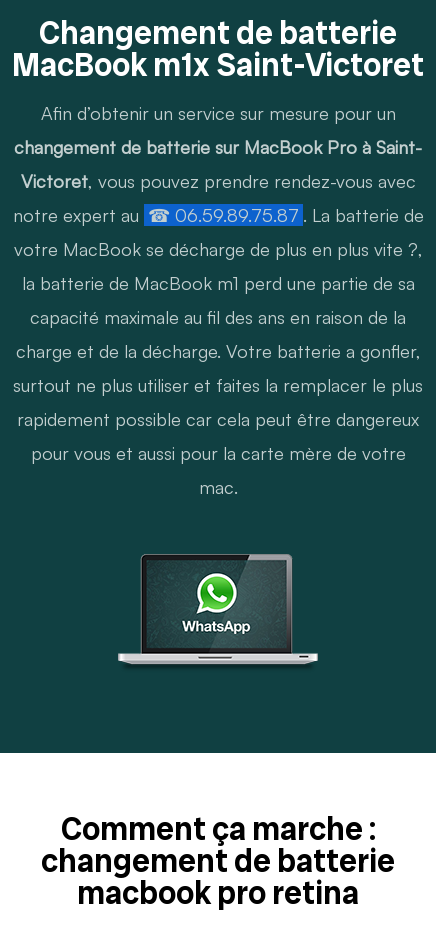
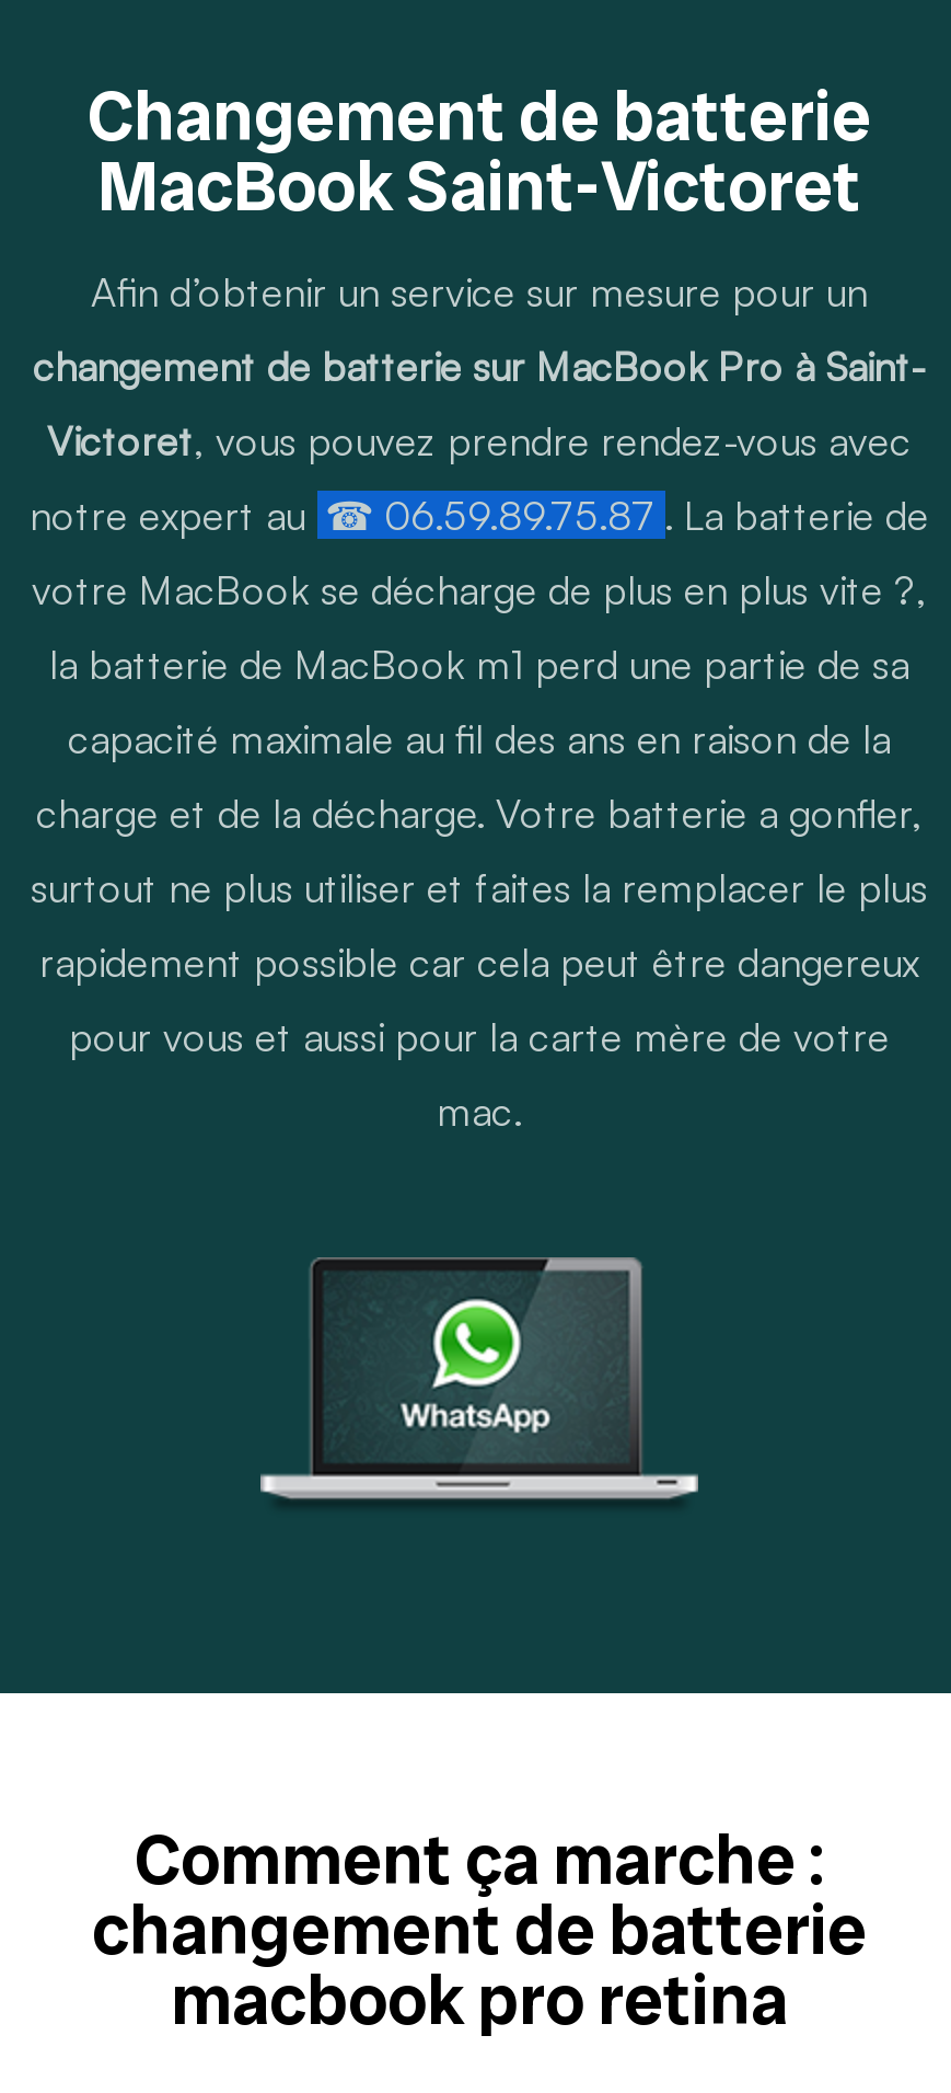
- MacBook m1x Saint-Victoret
+ MacBook Saint-Victoret
